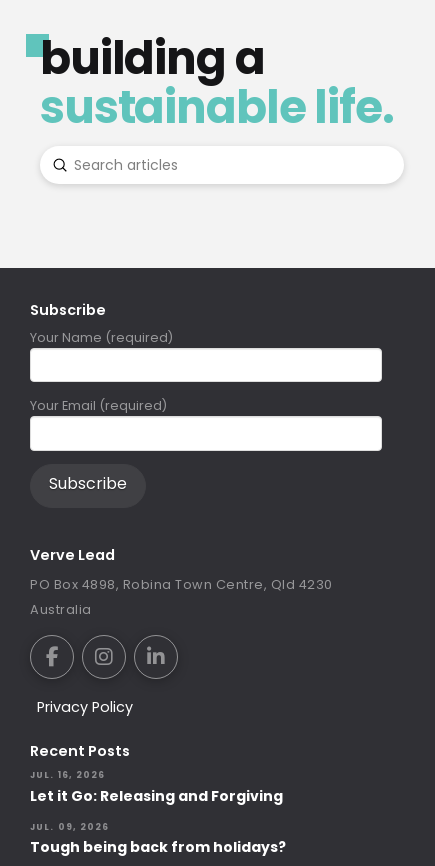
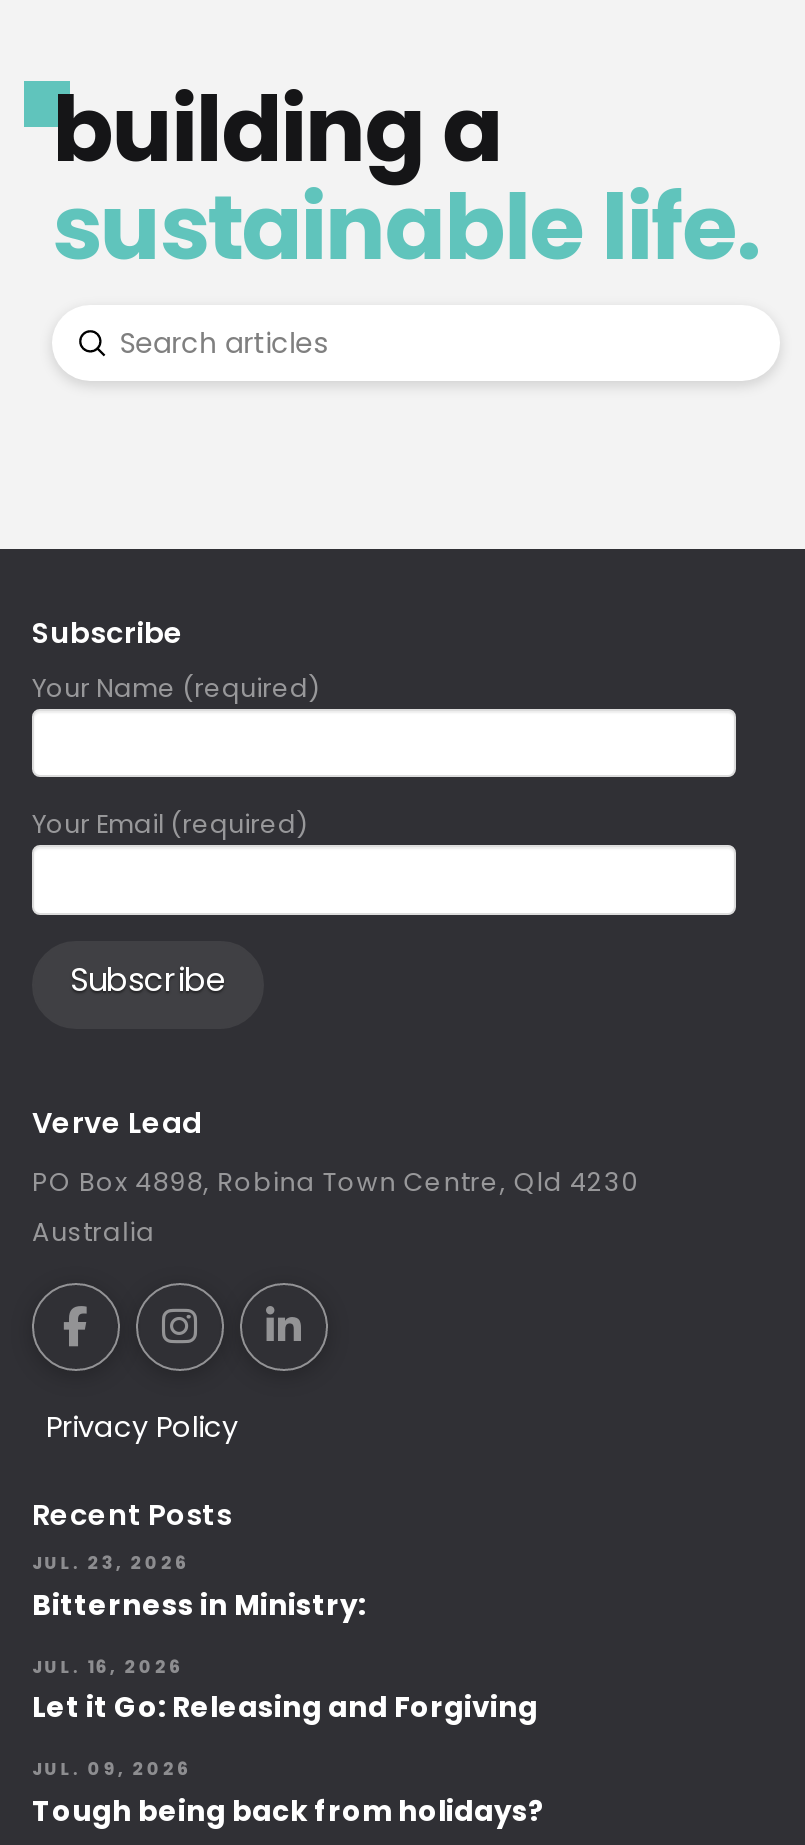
+ JUL. 23, 2026
+ Bitterness in Ministry:
